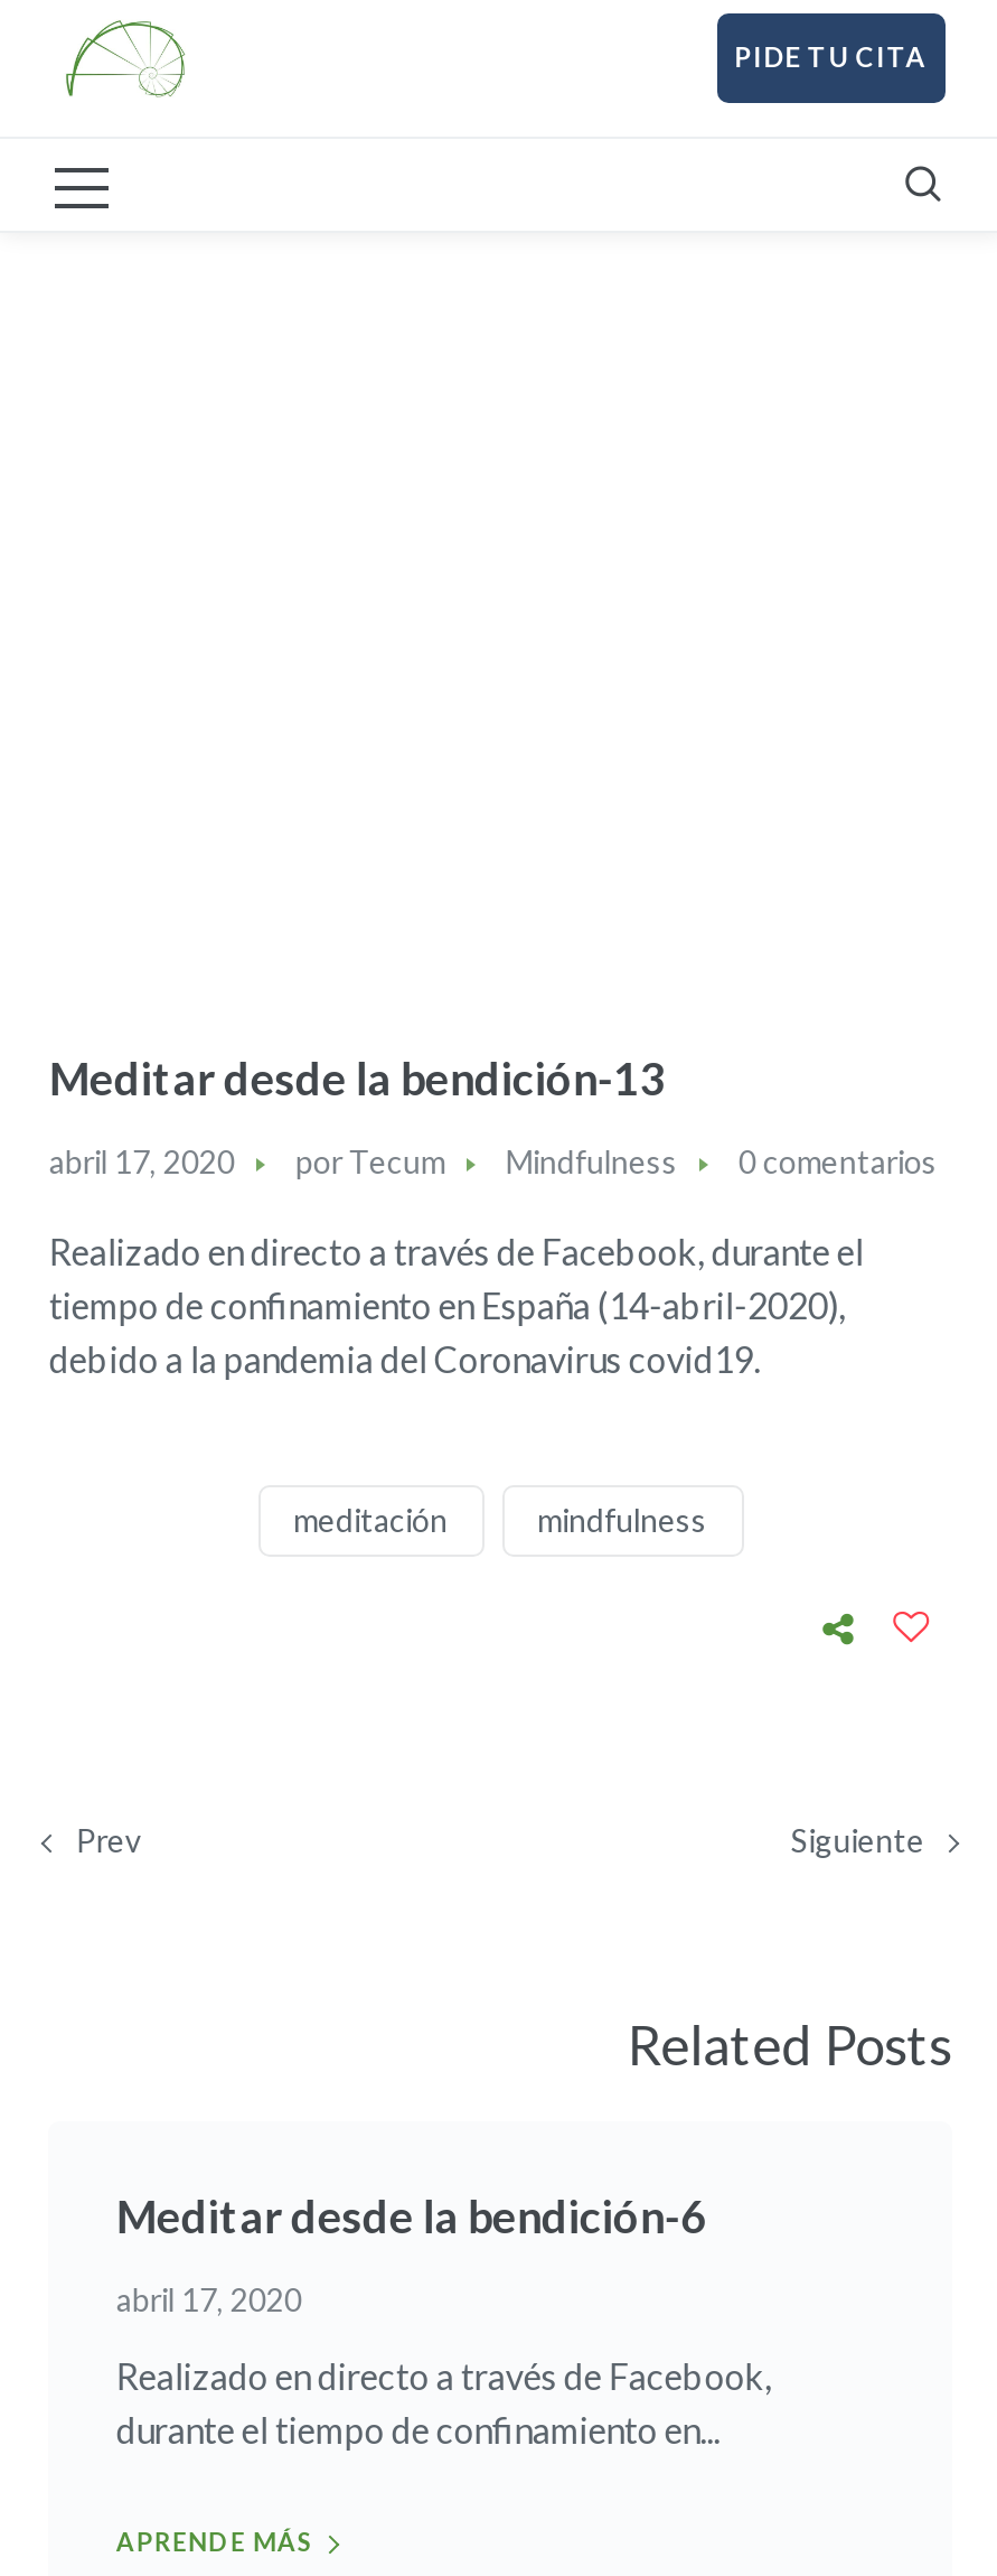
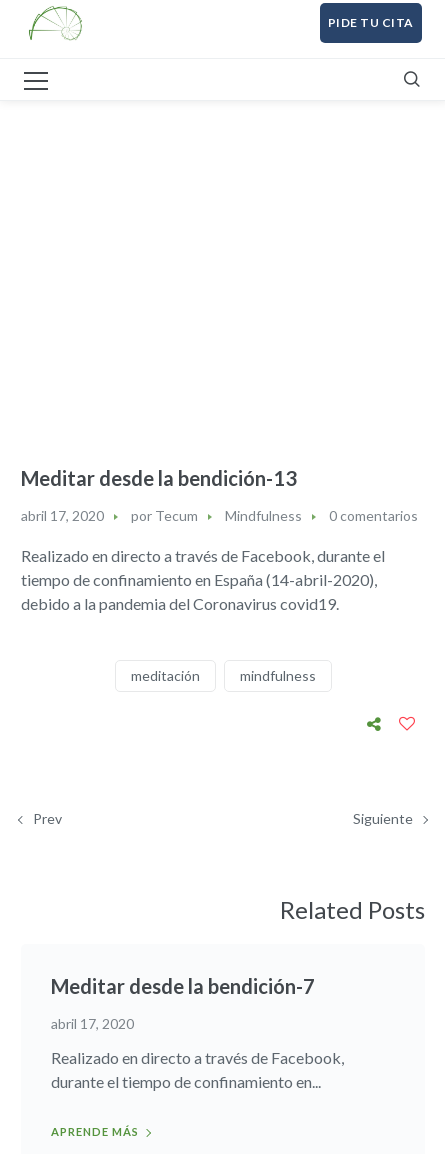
- Meditar desde la bendición-6
+ Meditar desde la bendición-7
